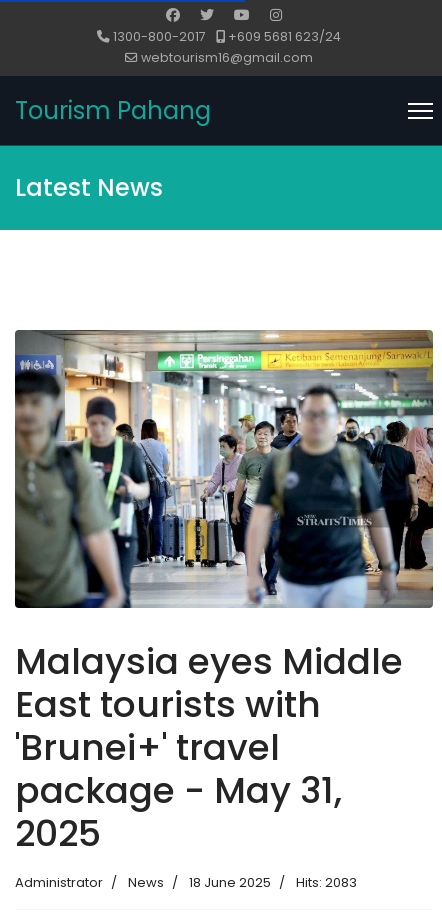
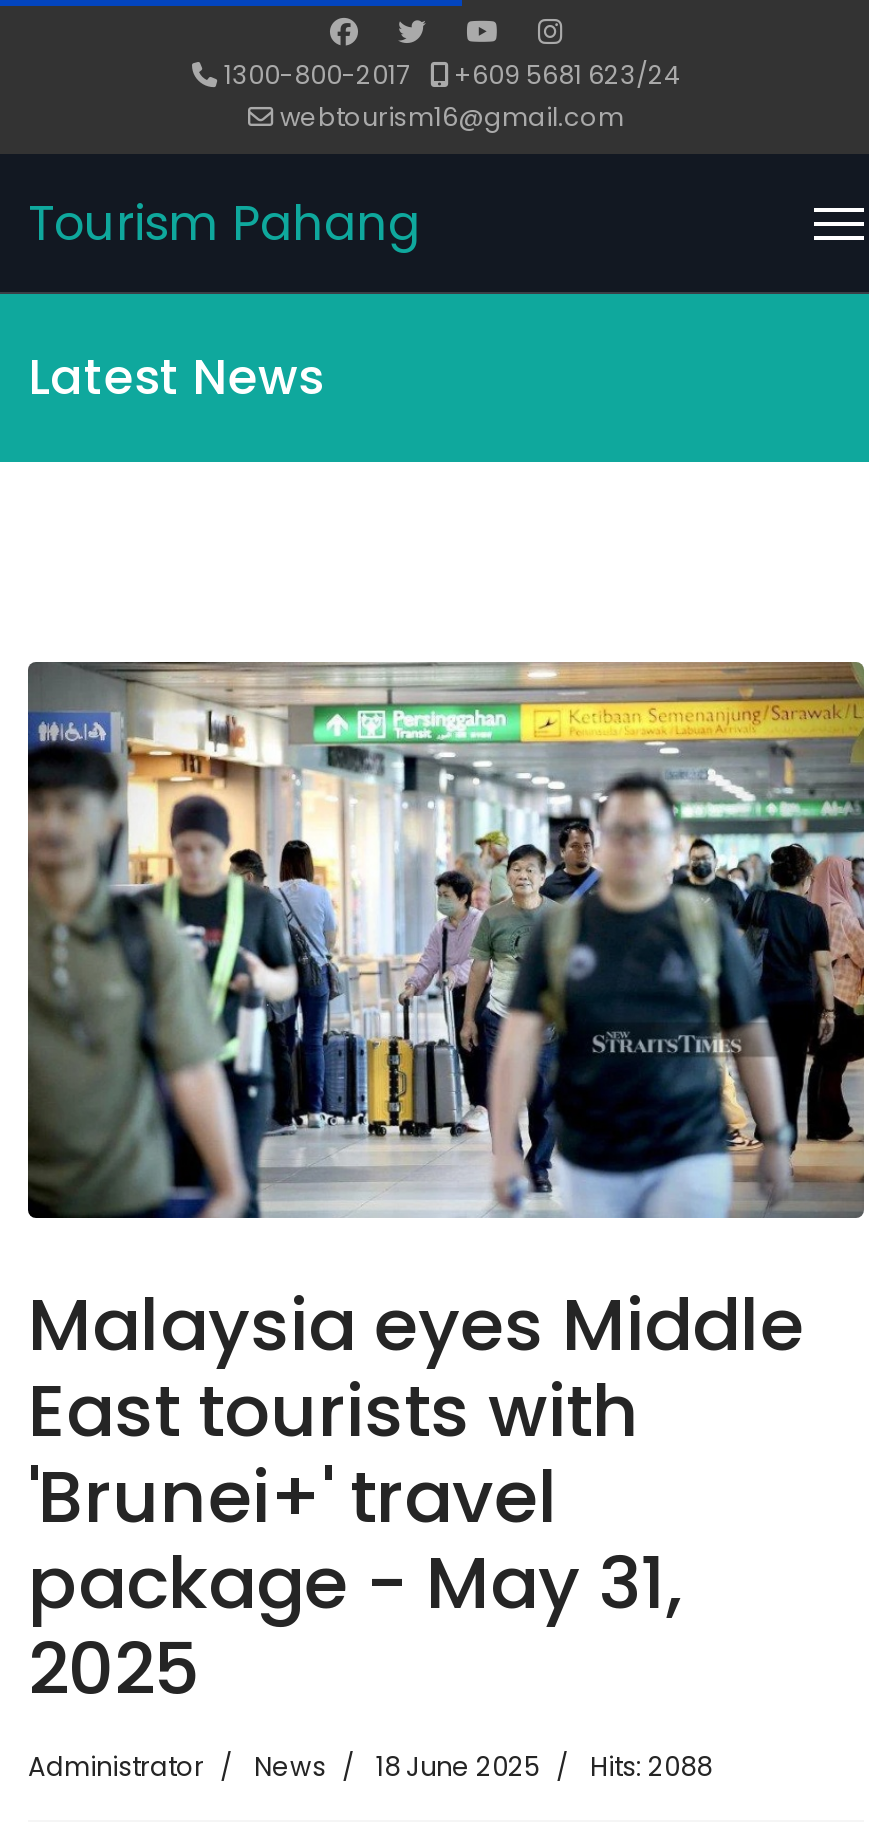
- Administrator News 18 June 2025 Hits: 2083
+ Administrator News 18 June 2025 Hits: 2088
